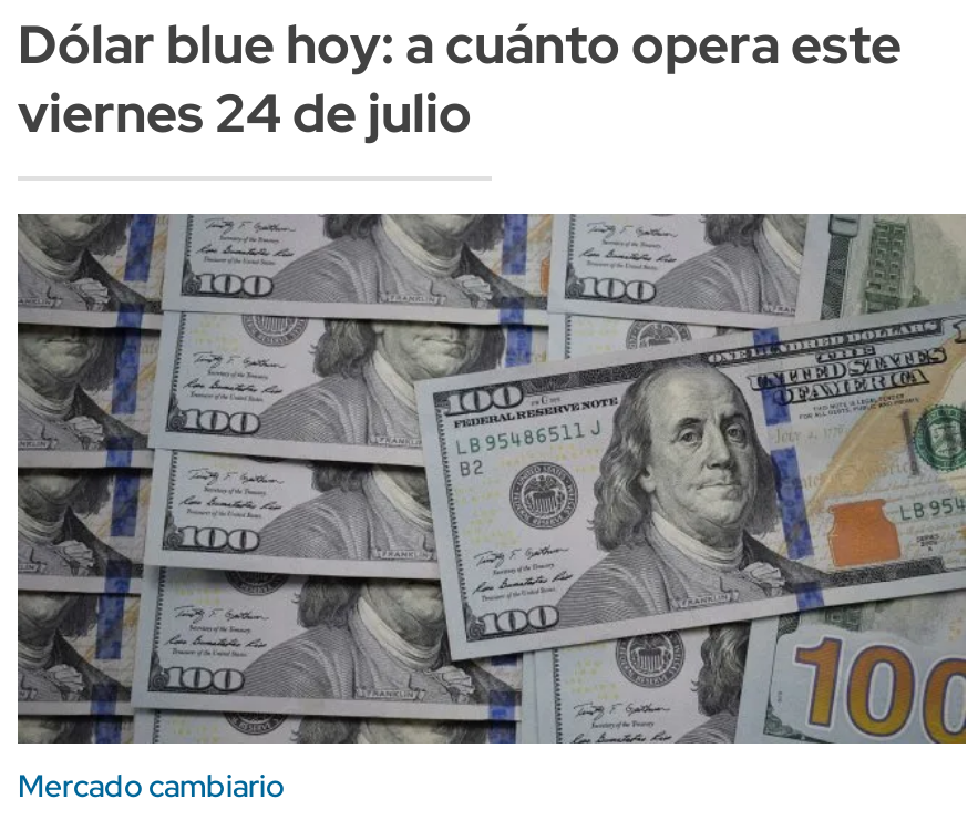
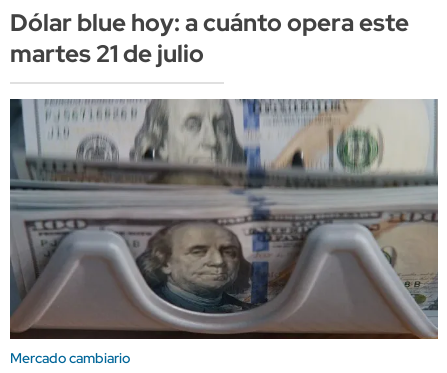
- viernes 24 de julio
+ martes 21 de julio

- [image]
+ [image]
